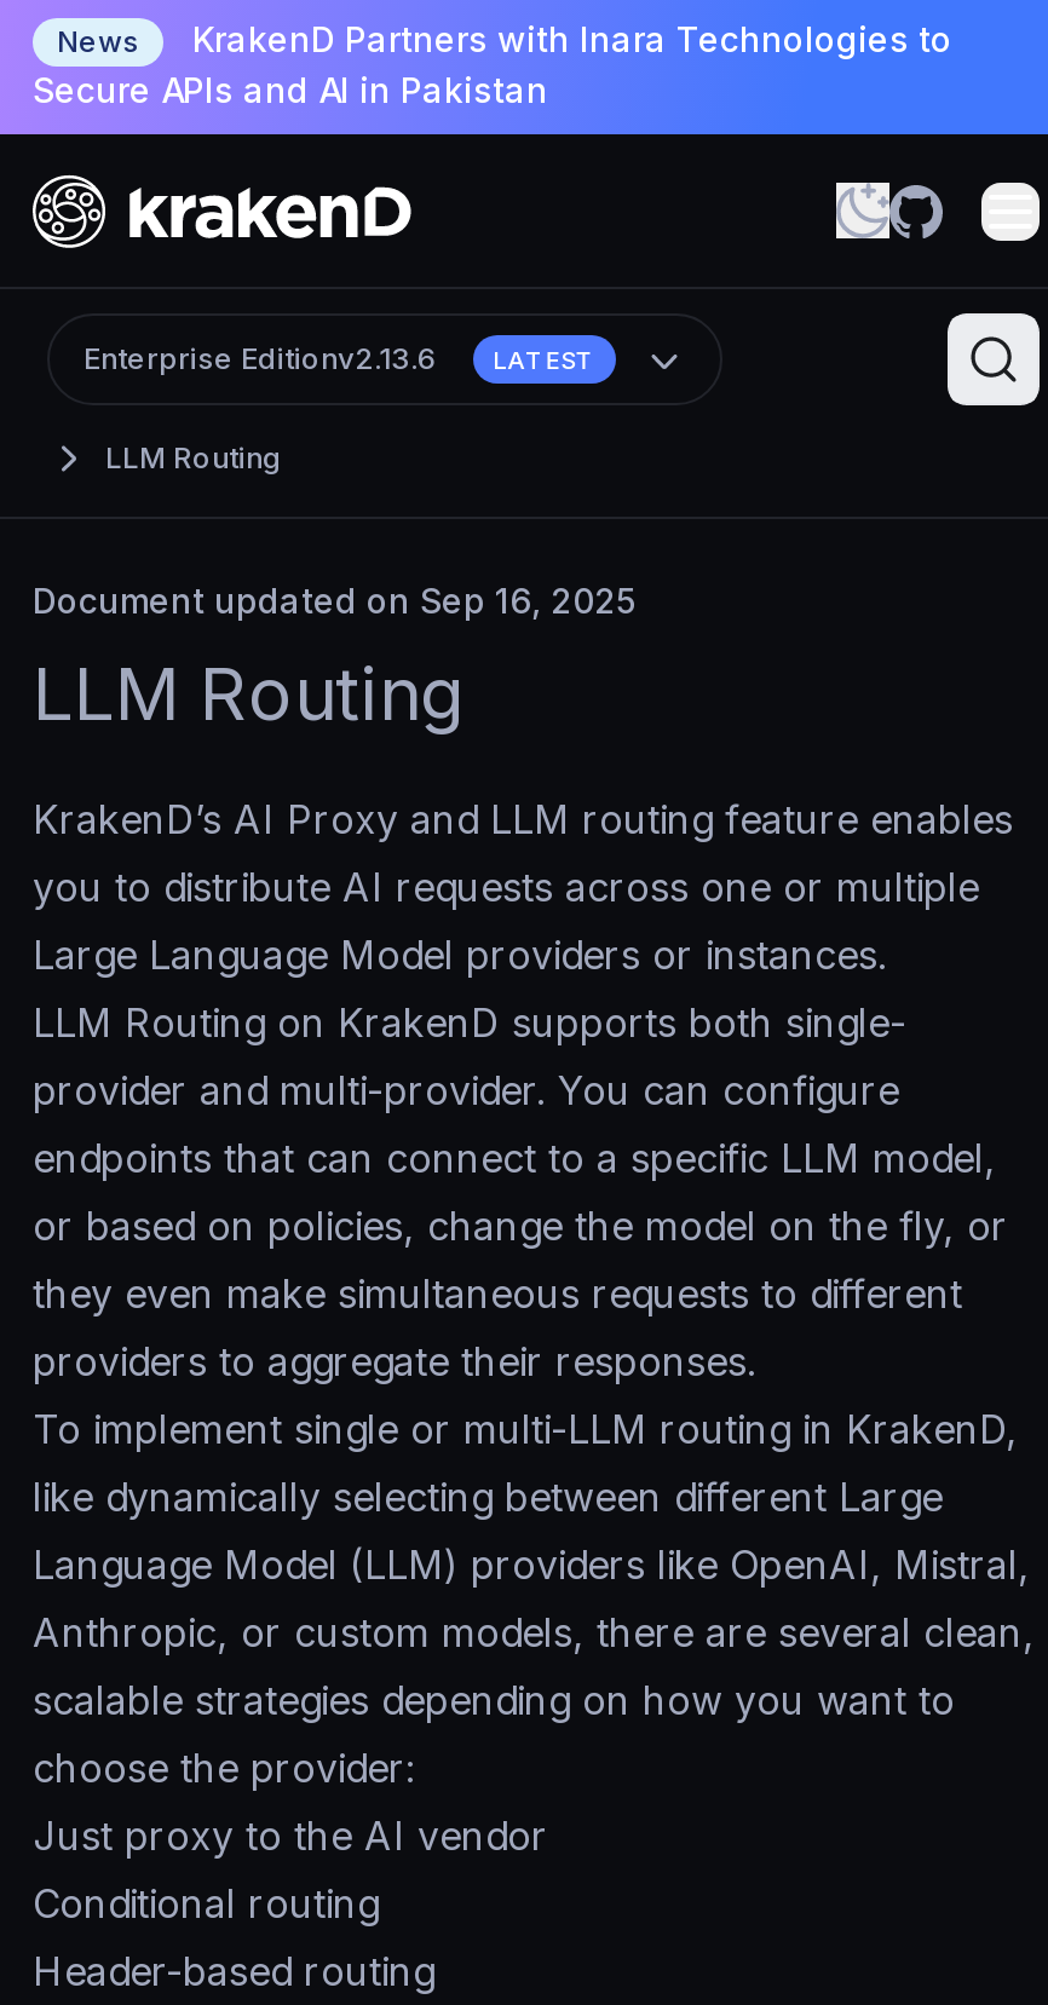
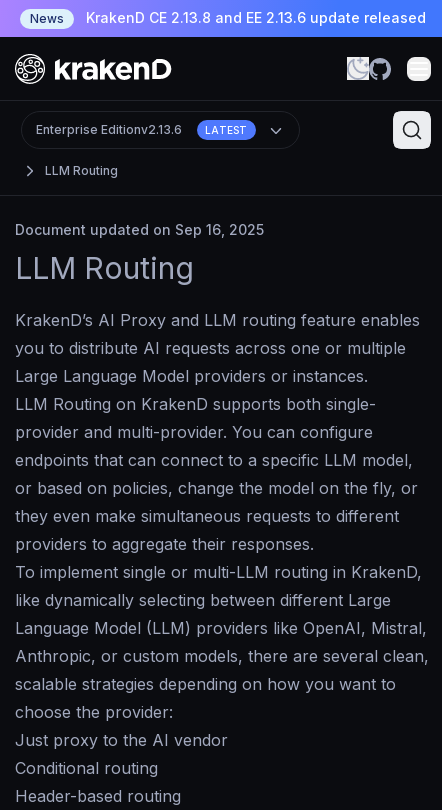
- KrakenD Partners with Inara Technologies to
- Secure APIs and AI in Pakistan
+ KrakenD CE 2.13.8 and EE 2.13.6 update released
